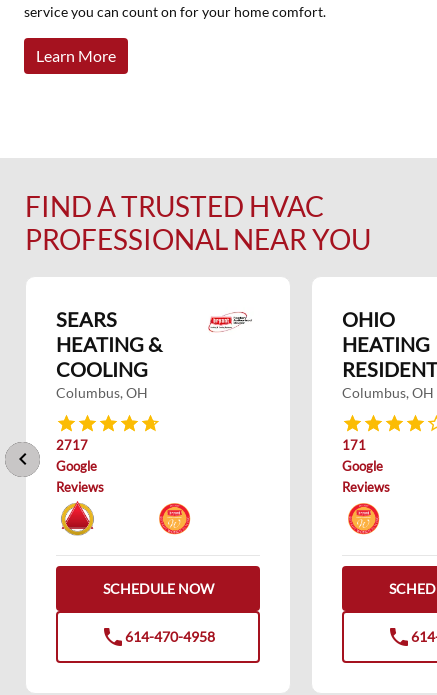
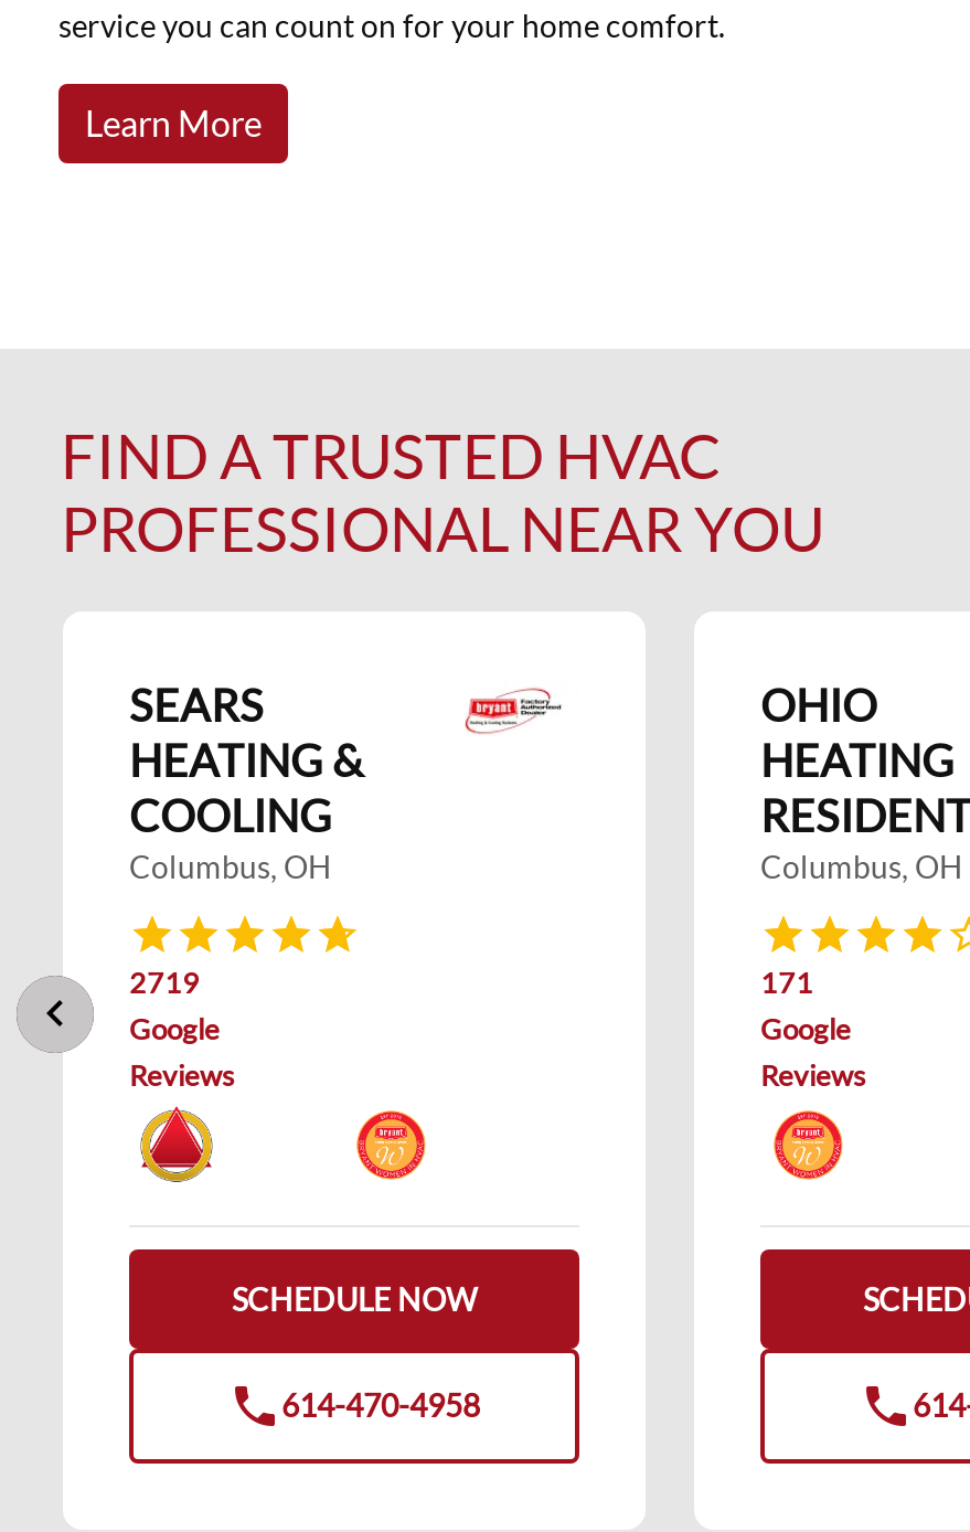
- 2717
+ 2719
